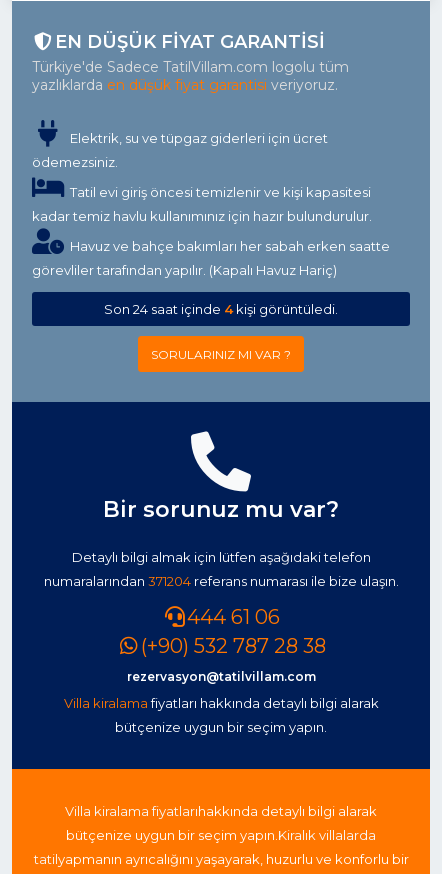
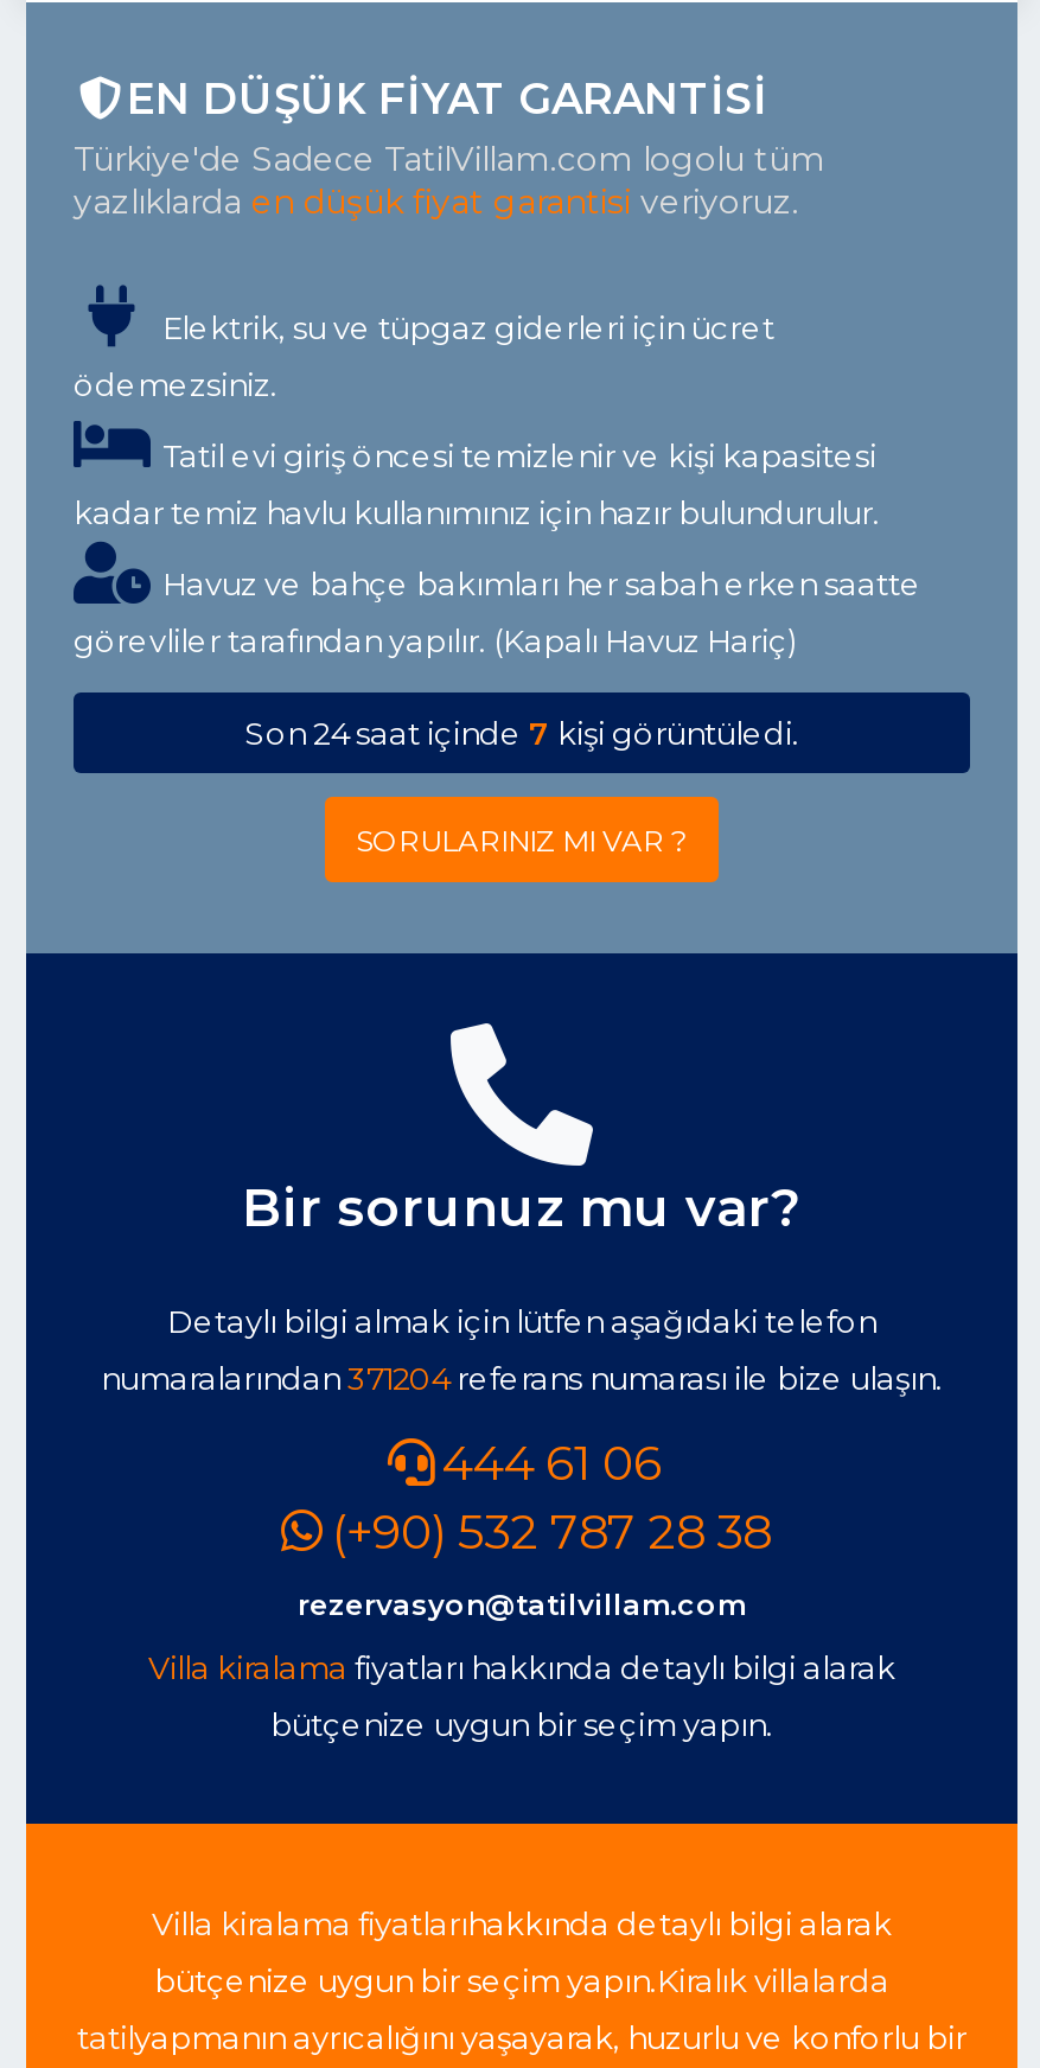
- Son 24 saat içinde 4 kişi görüntüledi.
+ Son 24 saat içinde 7 kişi görüntüledi.
